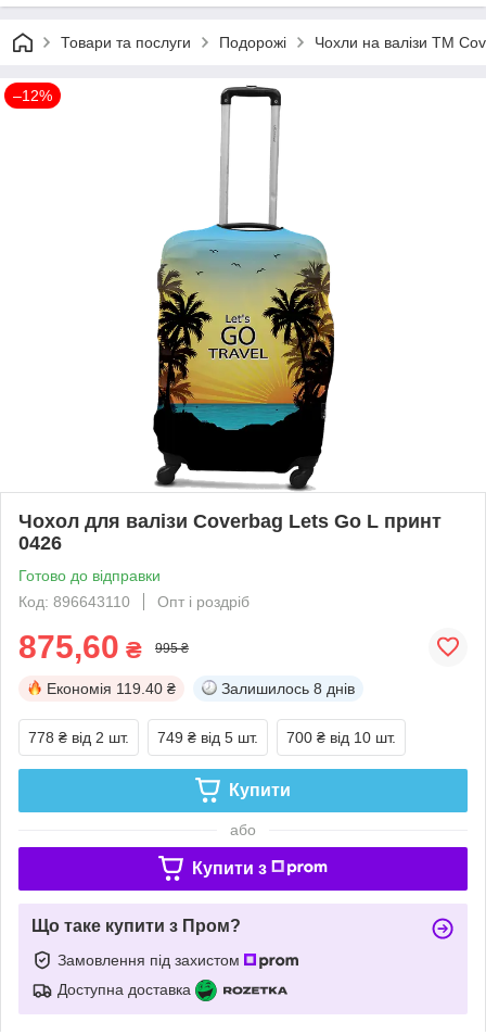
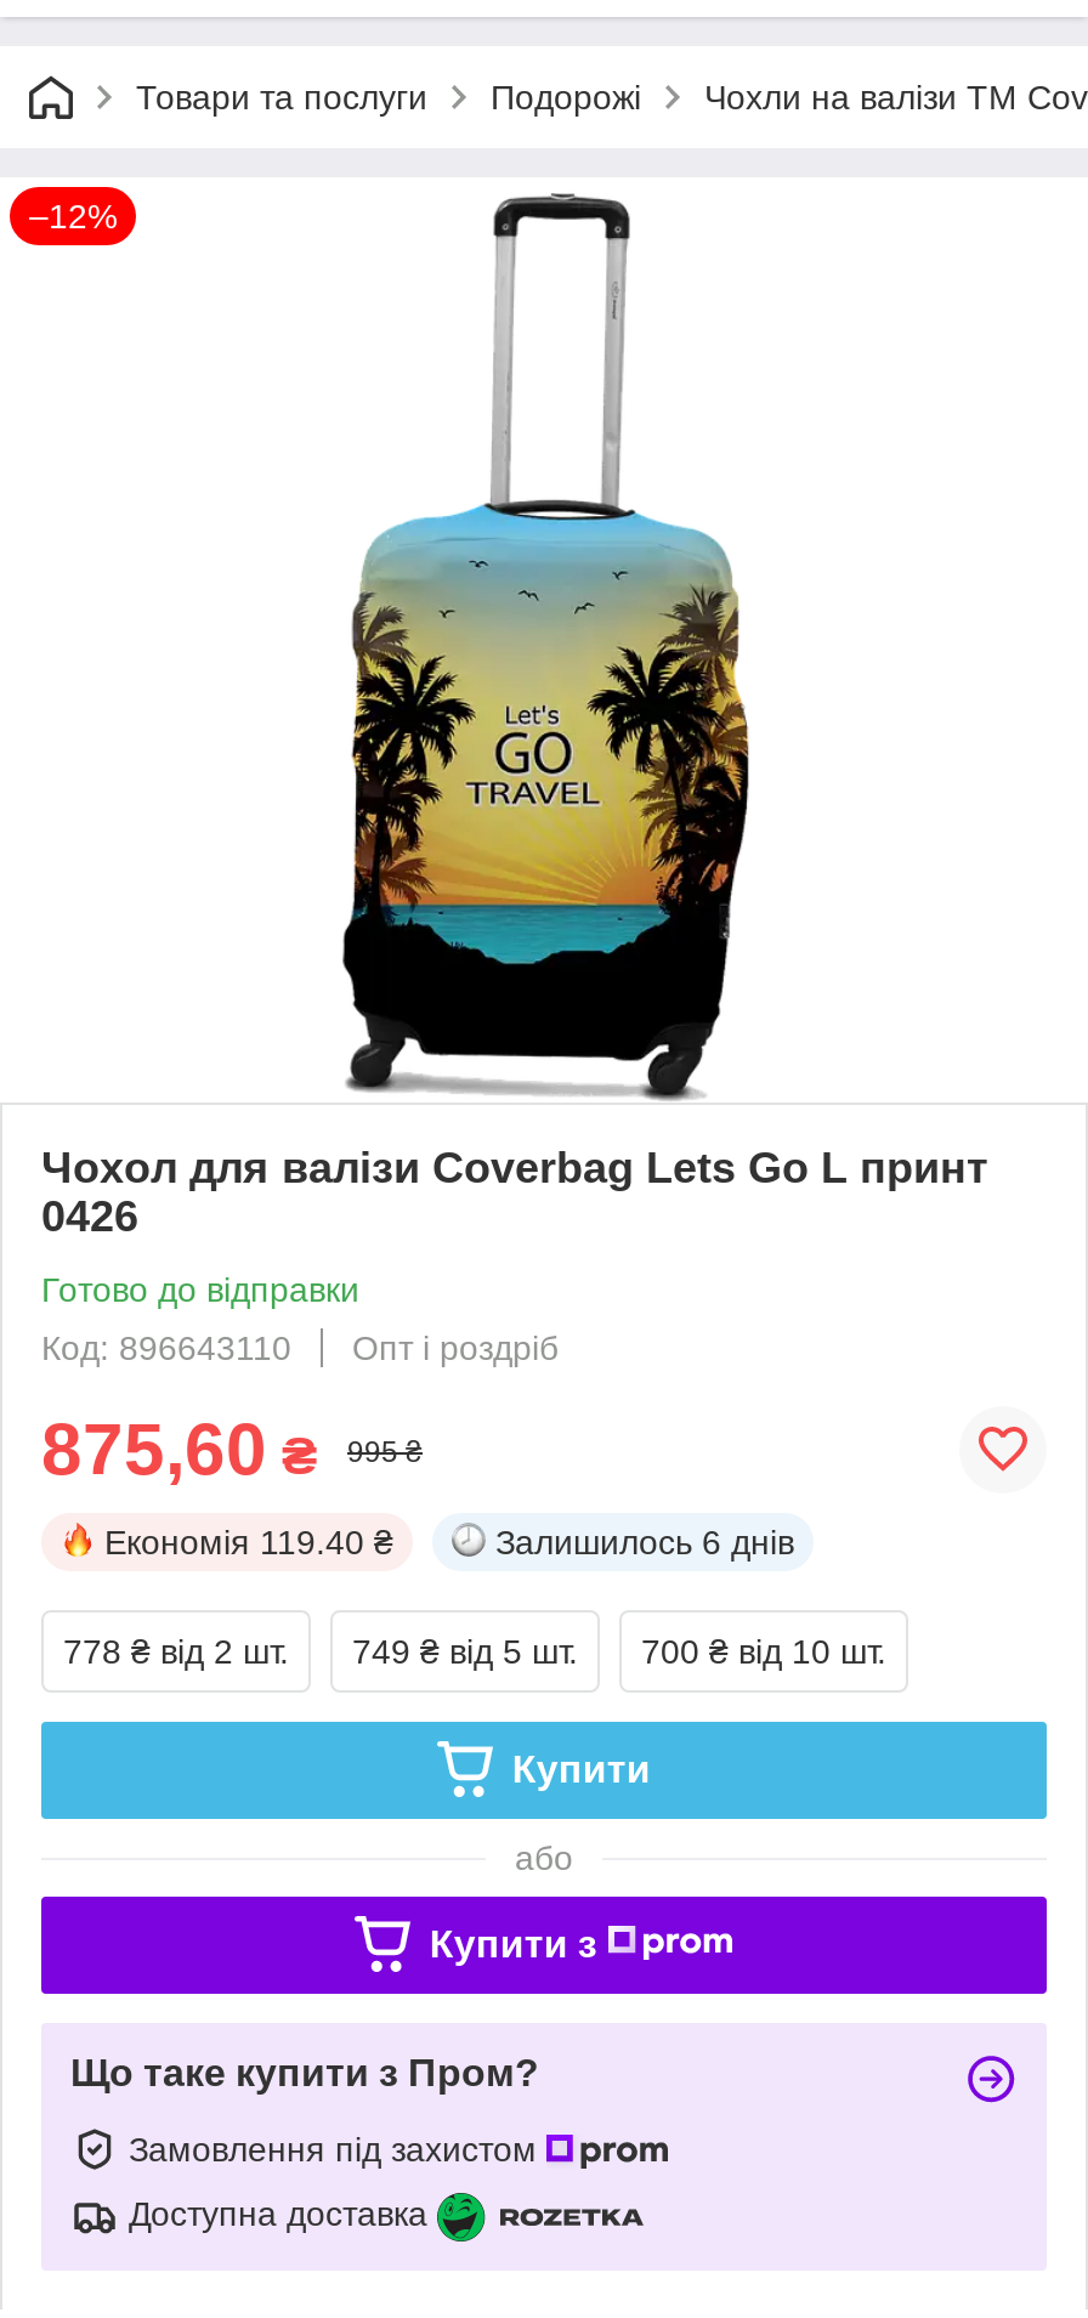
- Залишилось 8 днів
+ Залишилось 6 днів
